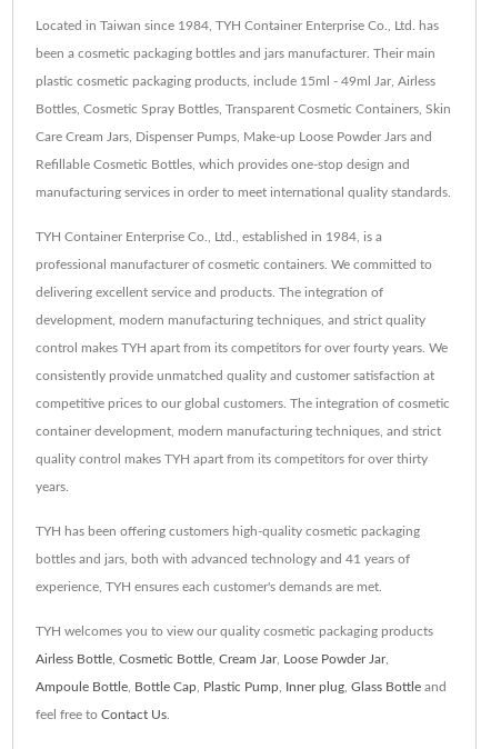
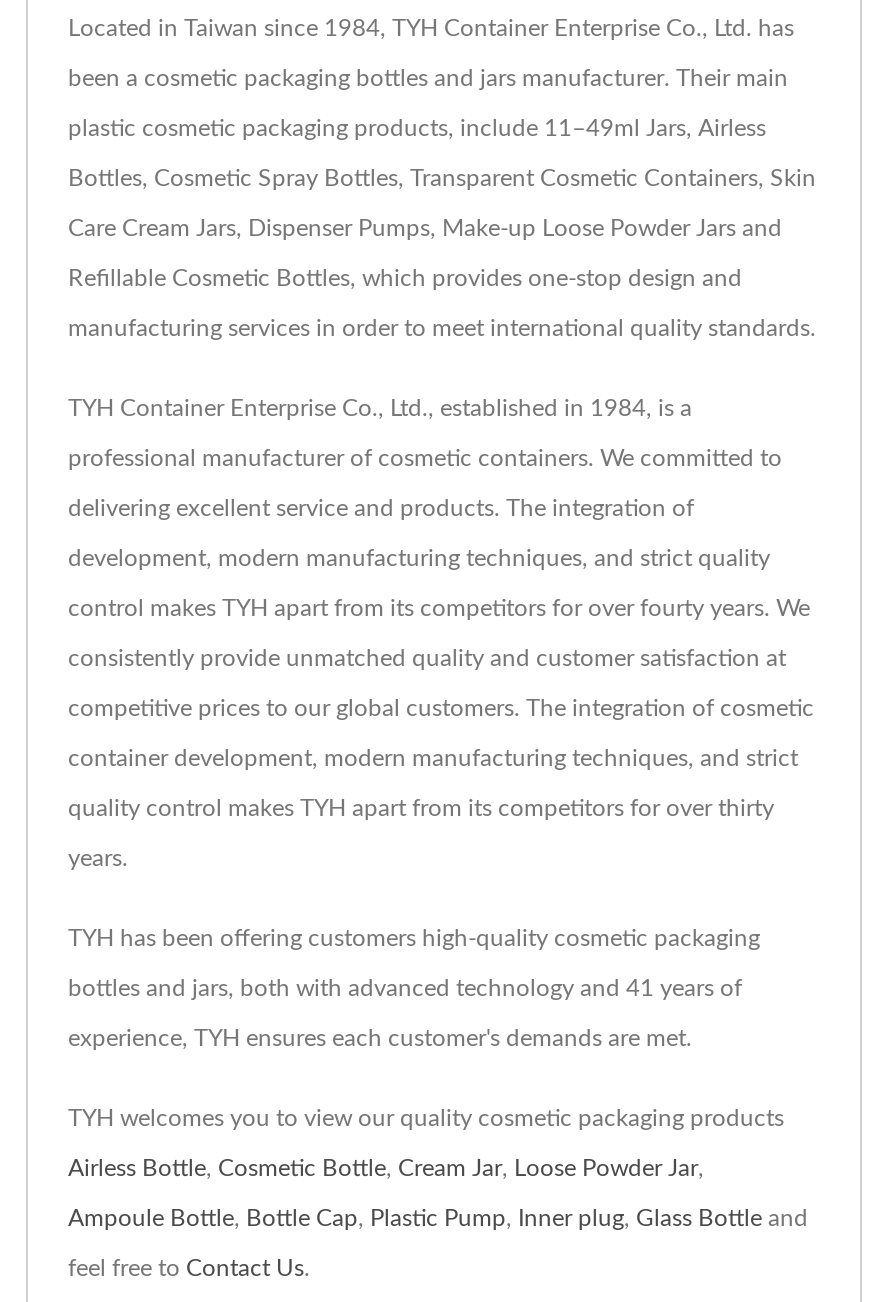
- plastic cosmetic packaging products, include 15ml - 49ml Jar, Airless
+ plastic cosmetic packaging products, include 11–49ml Jars, Airless
